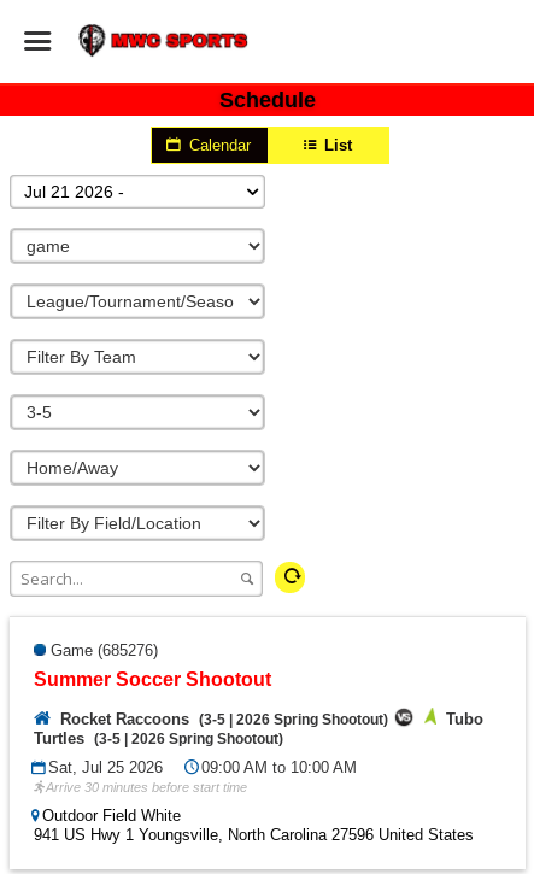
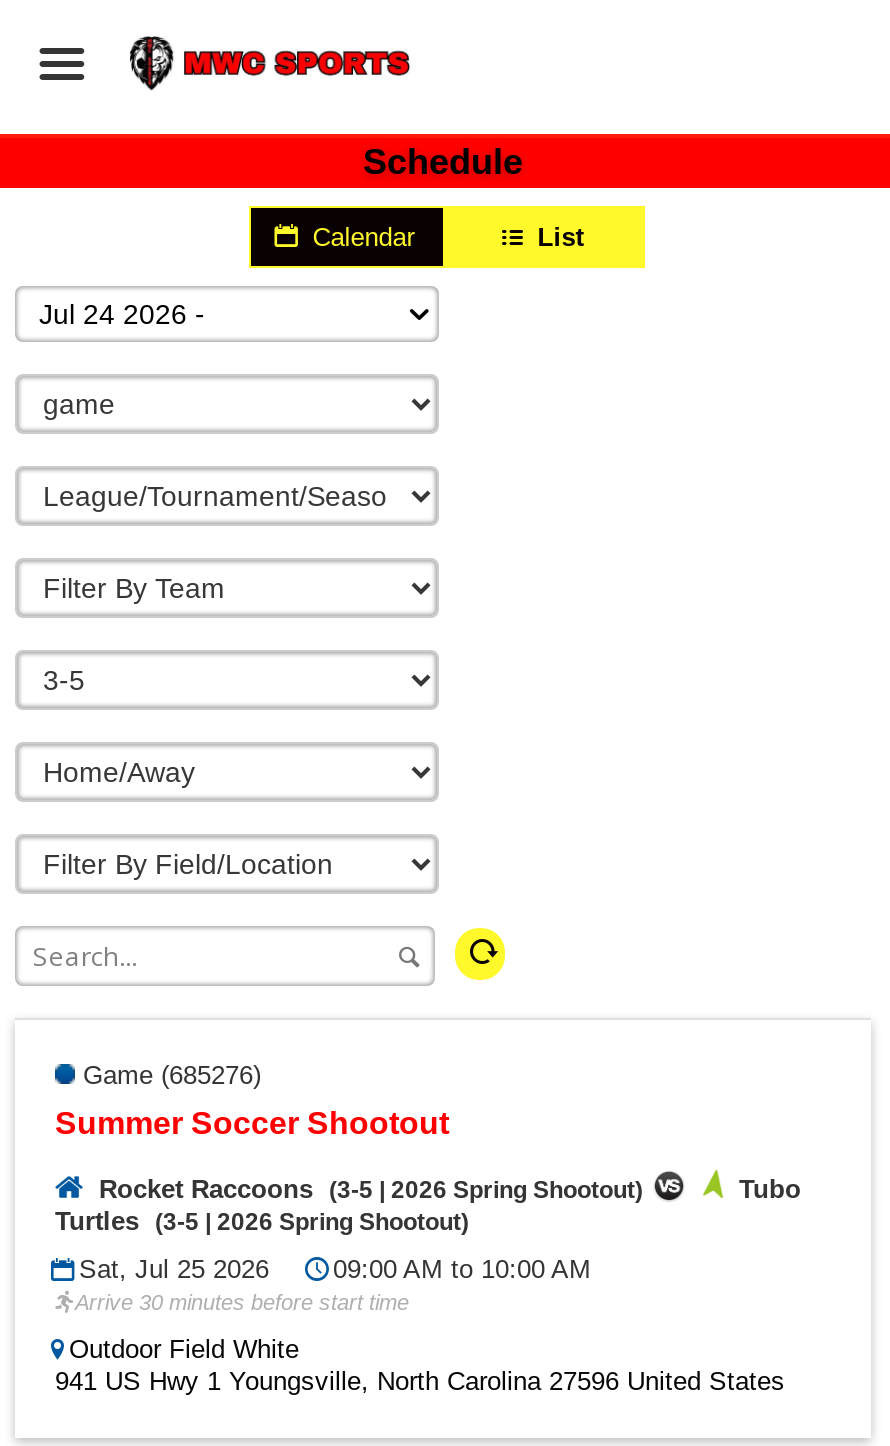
- Jul 21 2026 -
+ Jul 24 2026 -
